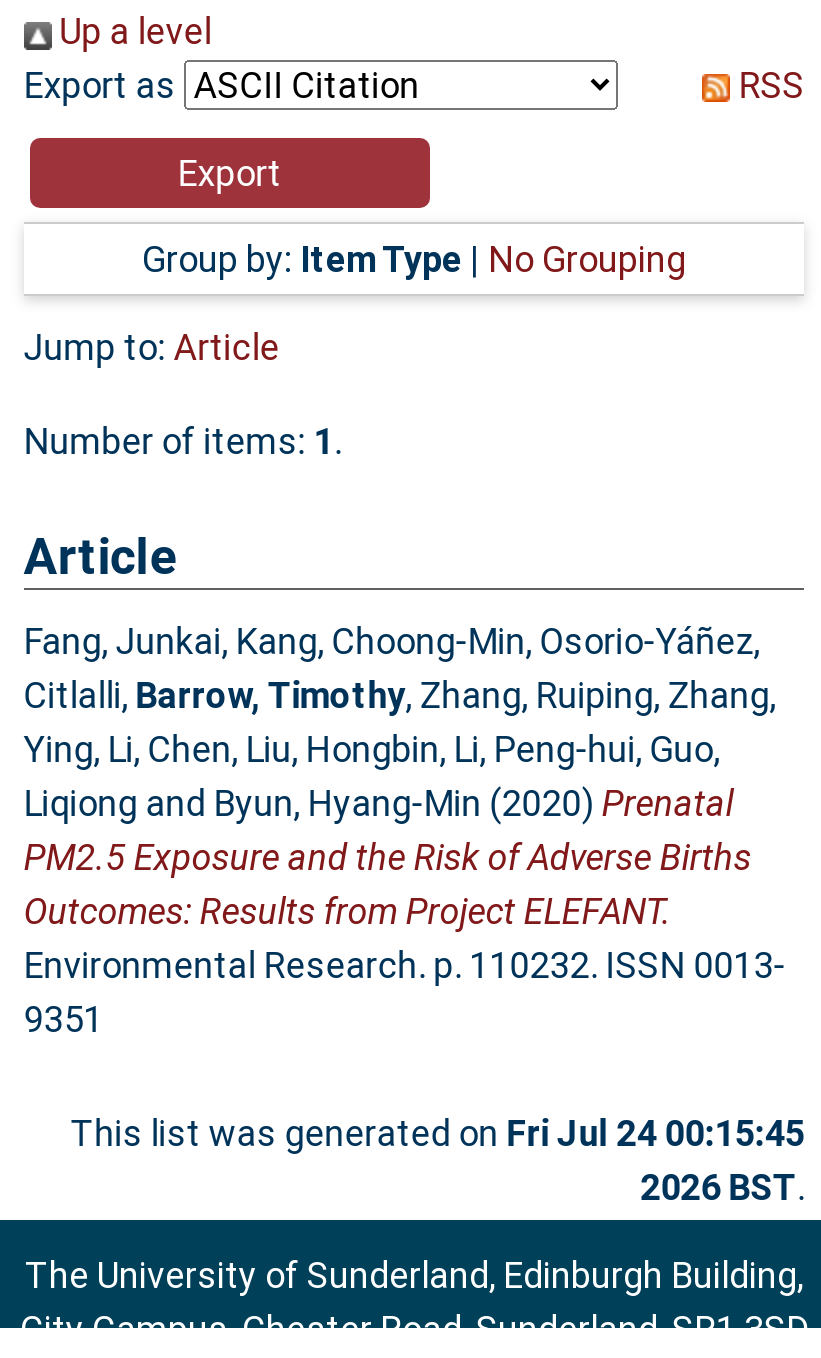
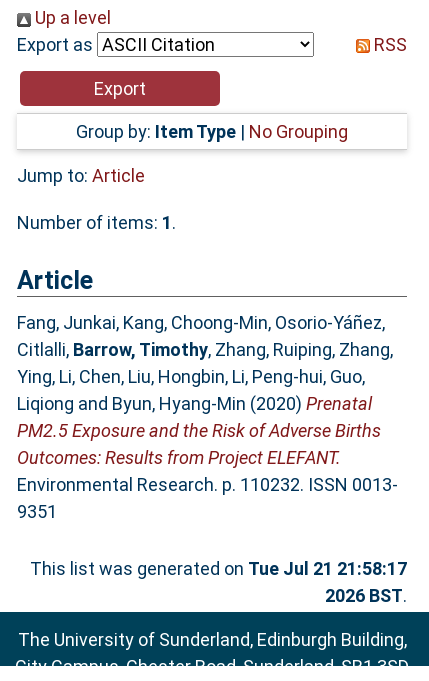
- This list was generated on Fri Jul 24 00:15:45
+ This list was generated on Tue Jul 21 21:58:17
